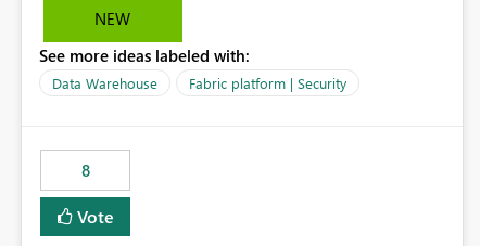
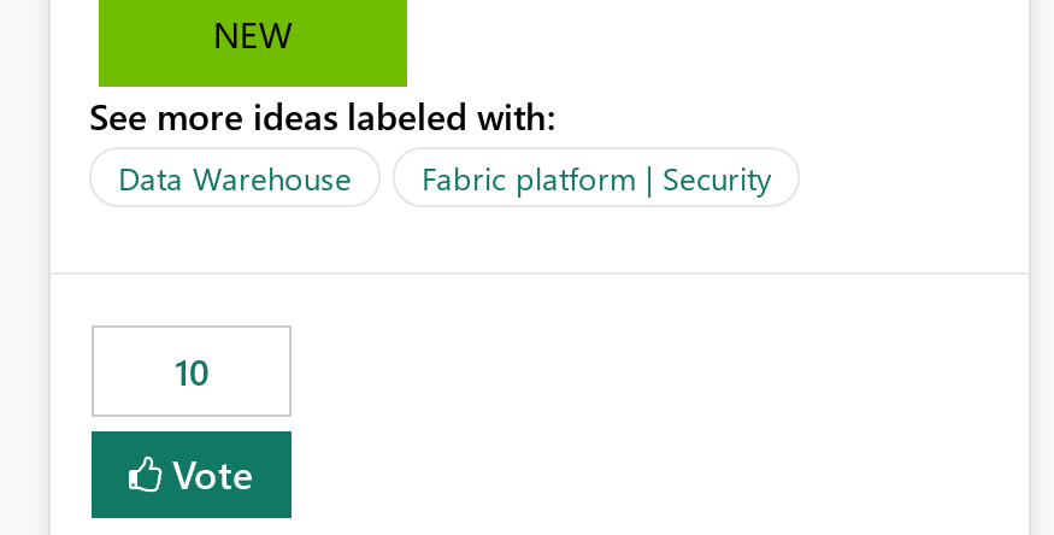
- 8
+ 10
